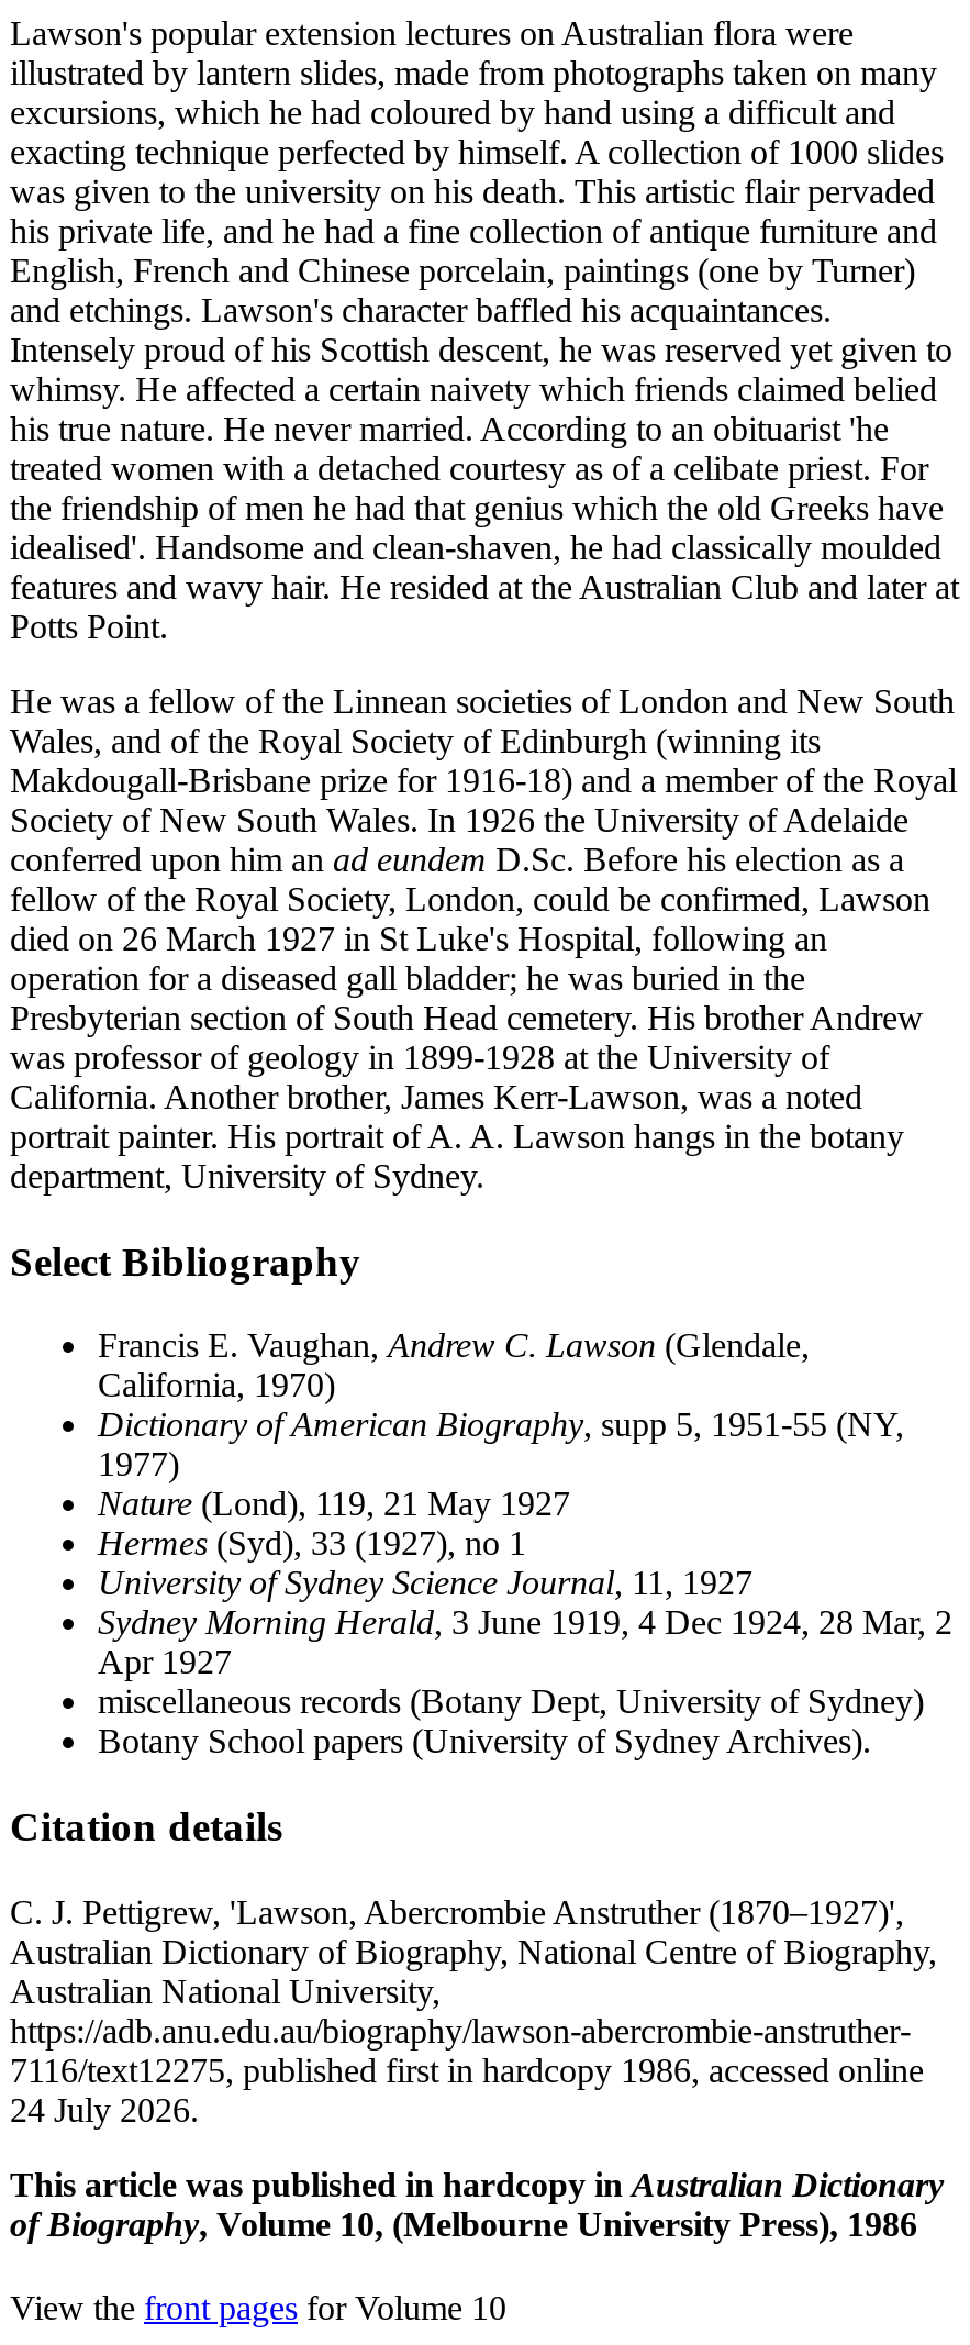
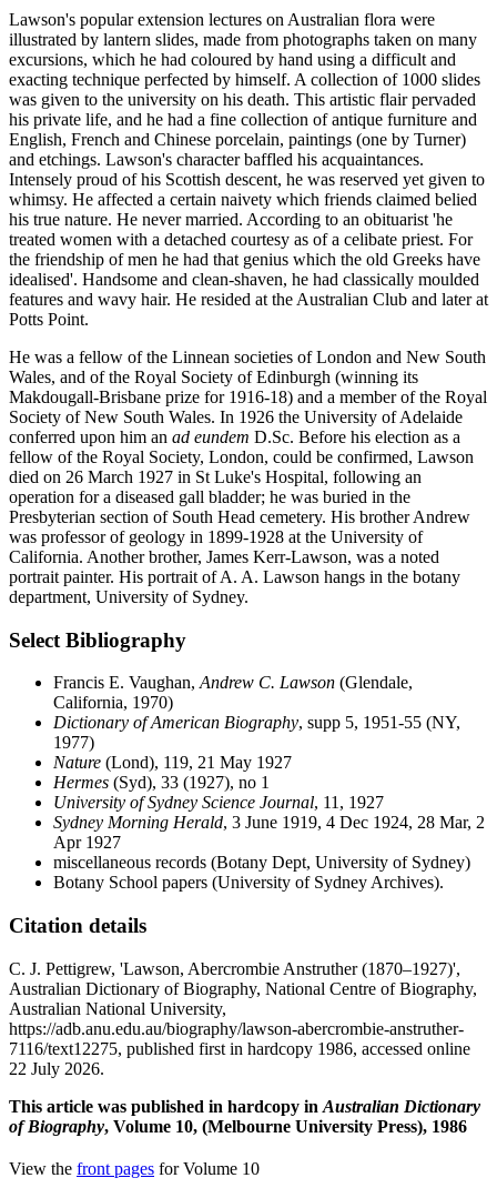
- 24 July 2026.
+ 22 July 2026.
